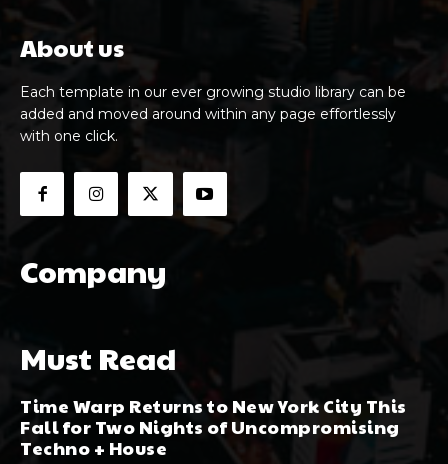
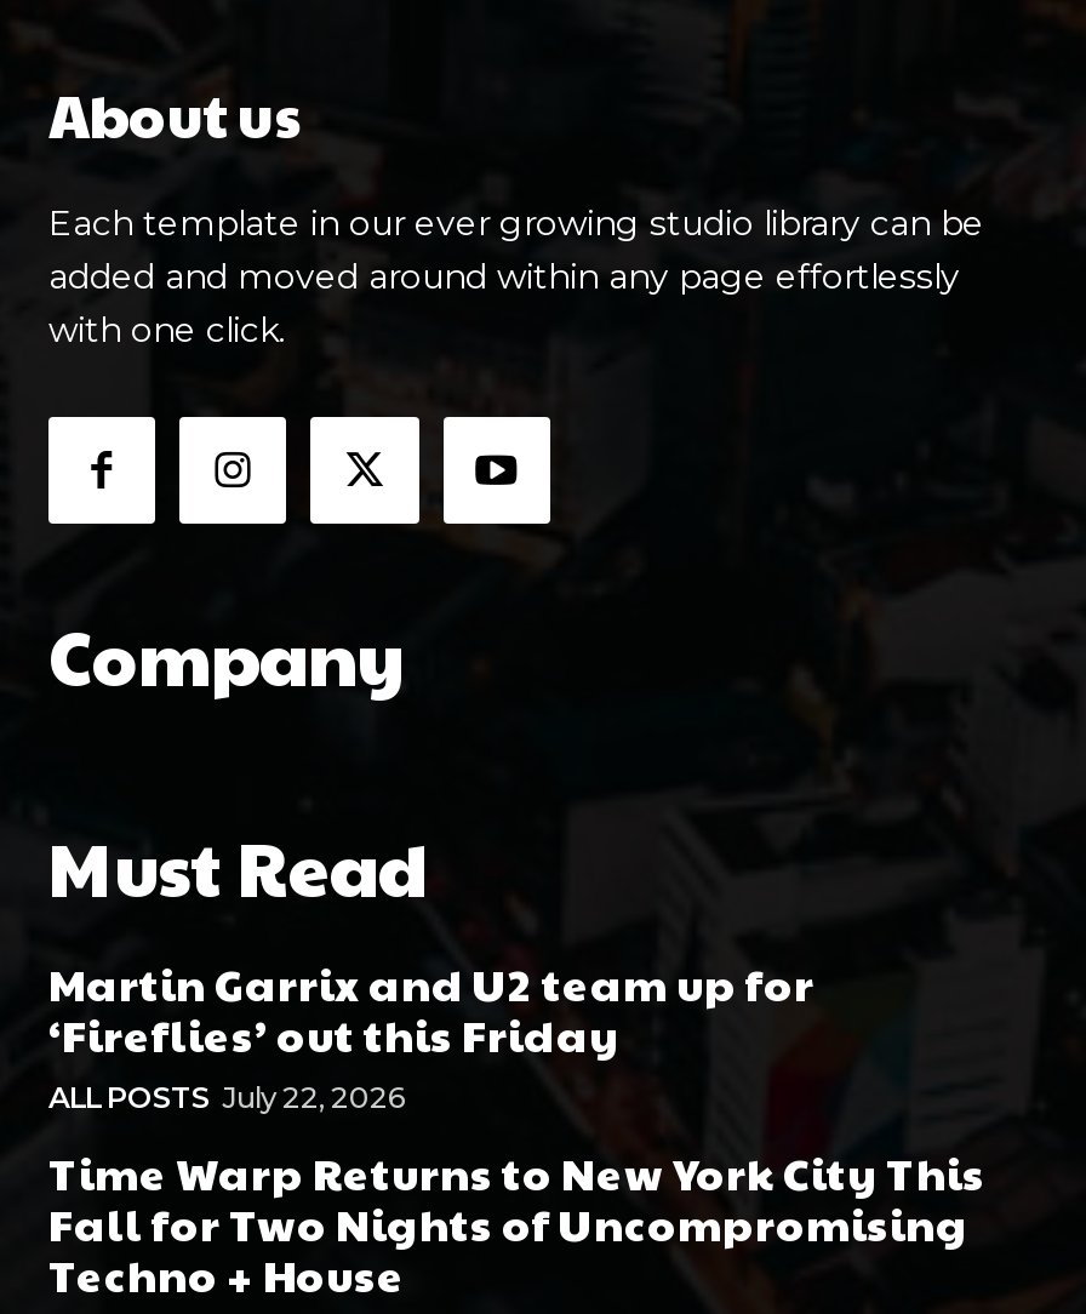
+ Martin Garrix and U2 team up for
+ ‘Fireflies’ out this Friday
+ ALL POSTS July 22, 2026
